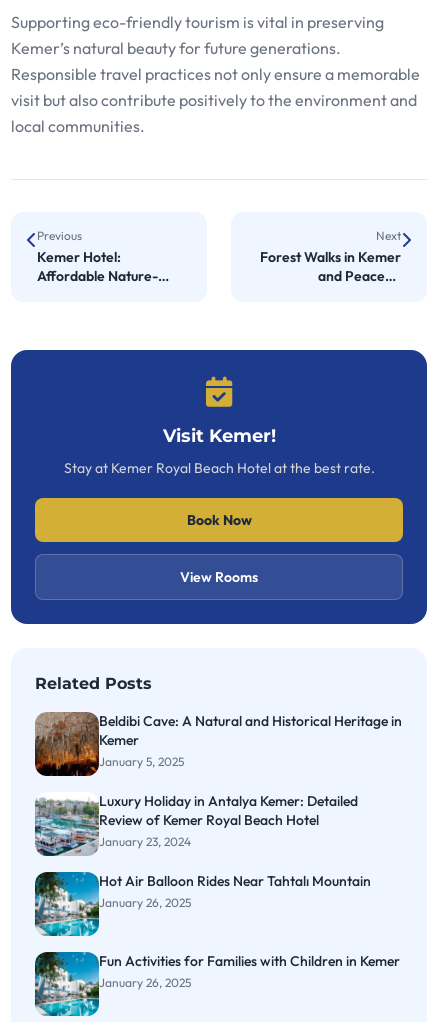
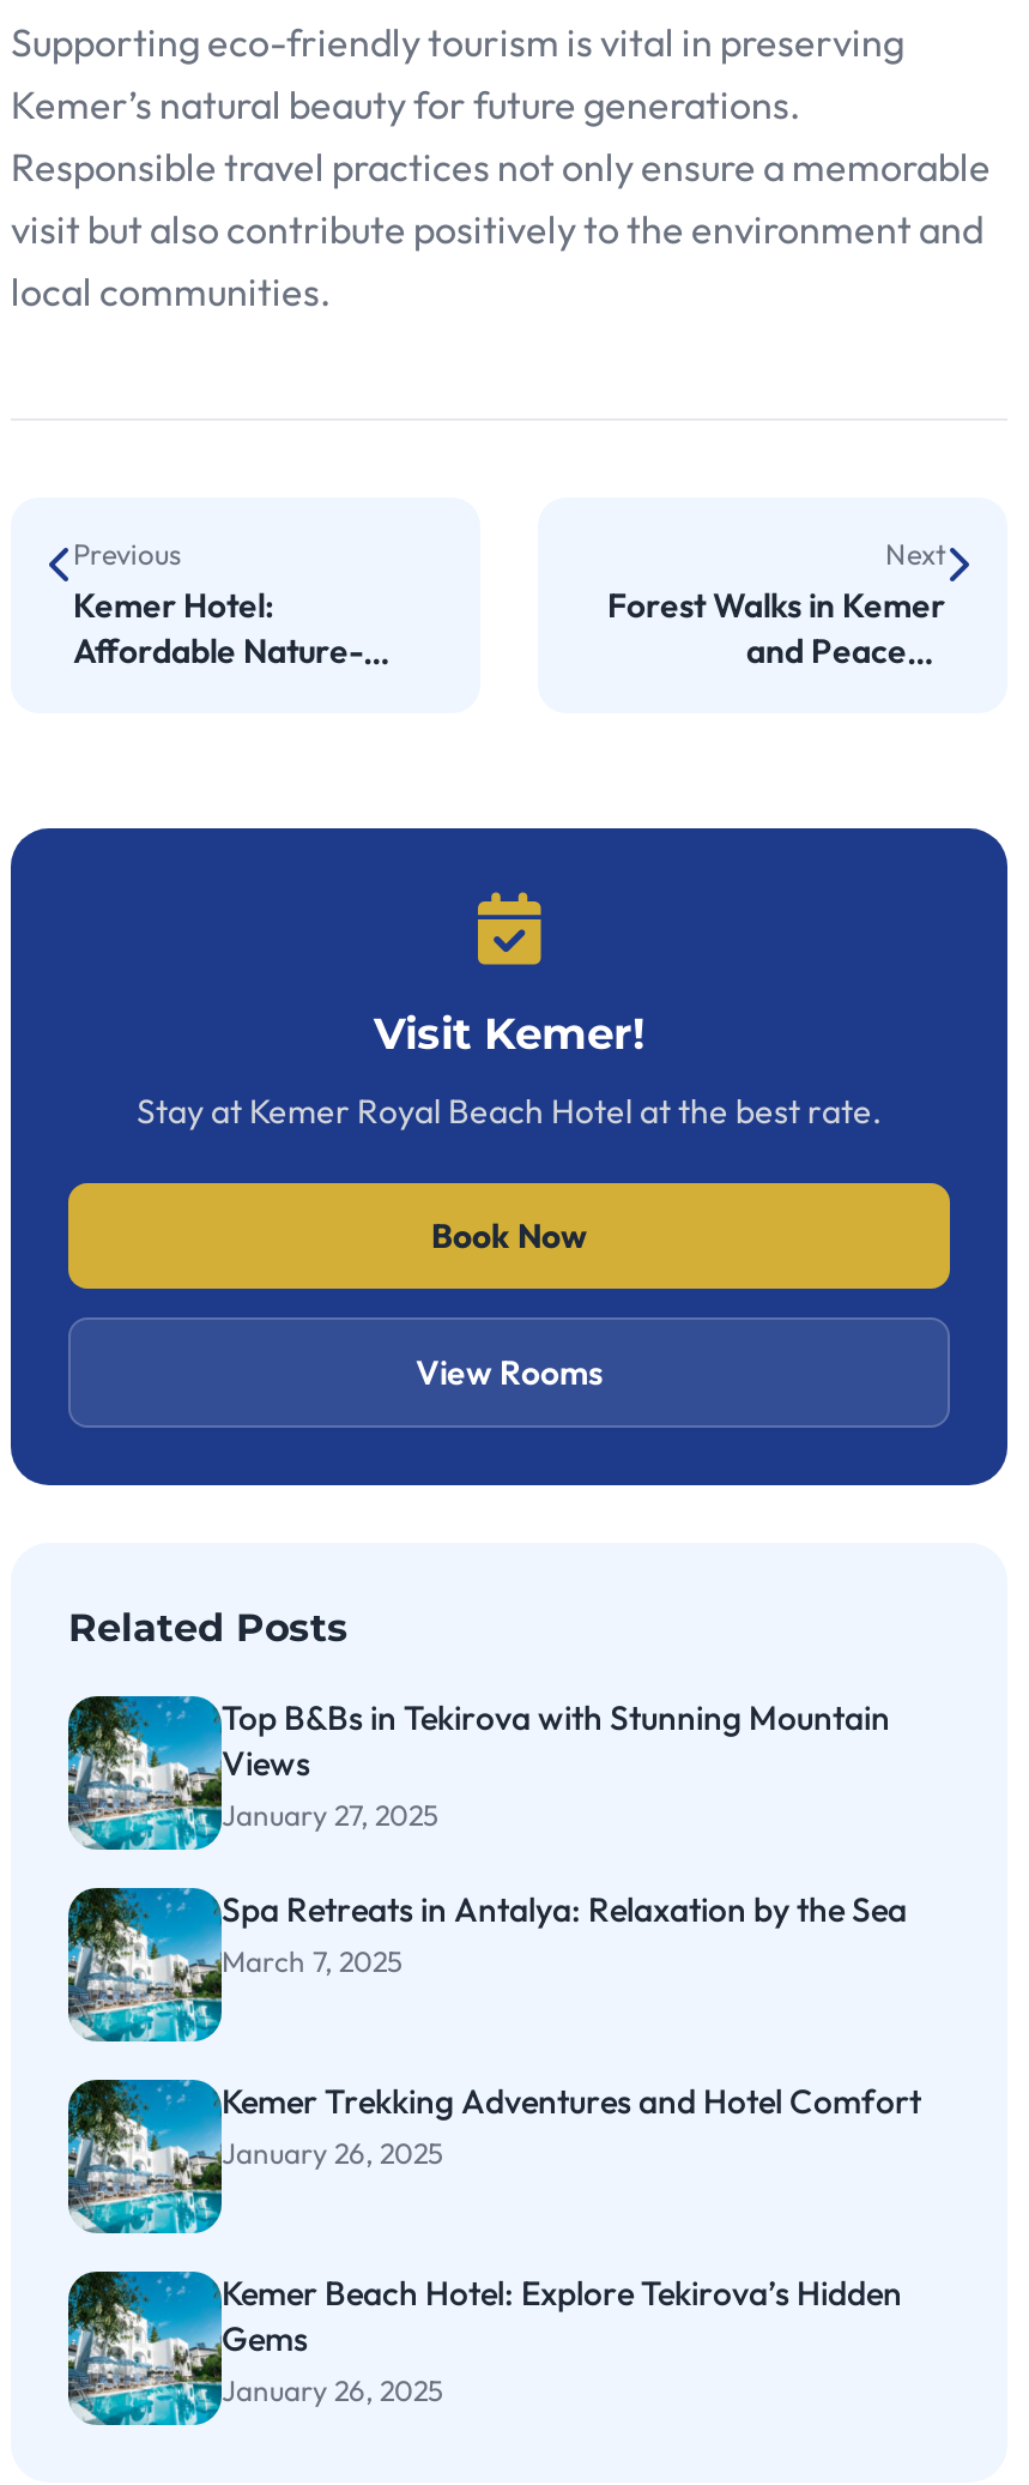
- [image]
- Beldibi Cave: A Natural and Historical Heritage in
- Kemer
- January 5, 2025
+ [image]
+ Top B&Bs in Tekirova with Stunning Mountain
+ Views
+ January 27, 2025

- [image]
- Luxury Holiday in Antalya Kemer: Detailed
- Review of Kemer Royal Beach Hotel
- January 23, 2024
+ [image]
+ Spa Retreats in Antalya: Relaxation by the Sea
+ March 7, 2025

- Hot Air Balloon Rides Near Tahtalı Mountain
+ Kemer Trekking Adventures and Hotel Comfort

- Fun Activities for Families with Children in Kemer
+ Kemer Beach Hotel: Explore Tekirova’s Hidden
+ Gems

- [image]
+ [image]
